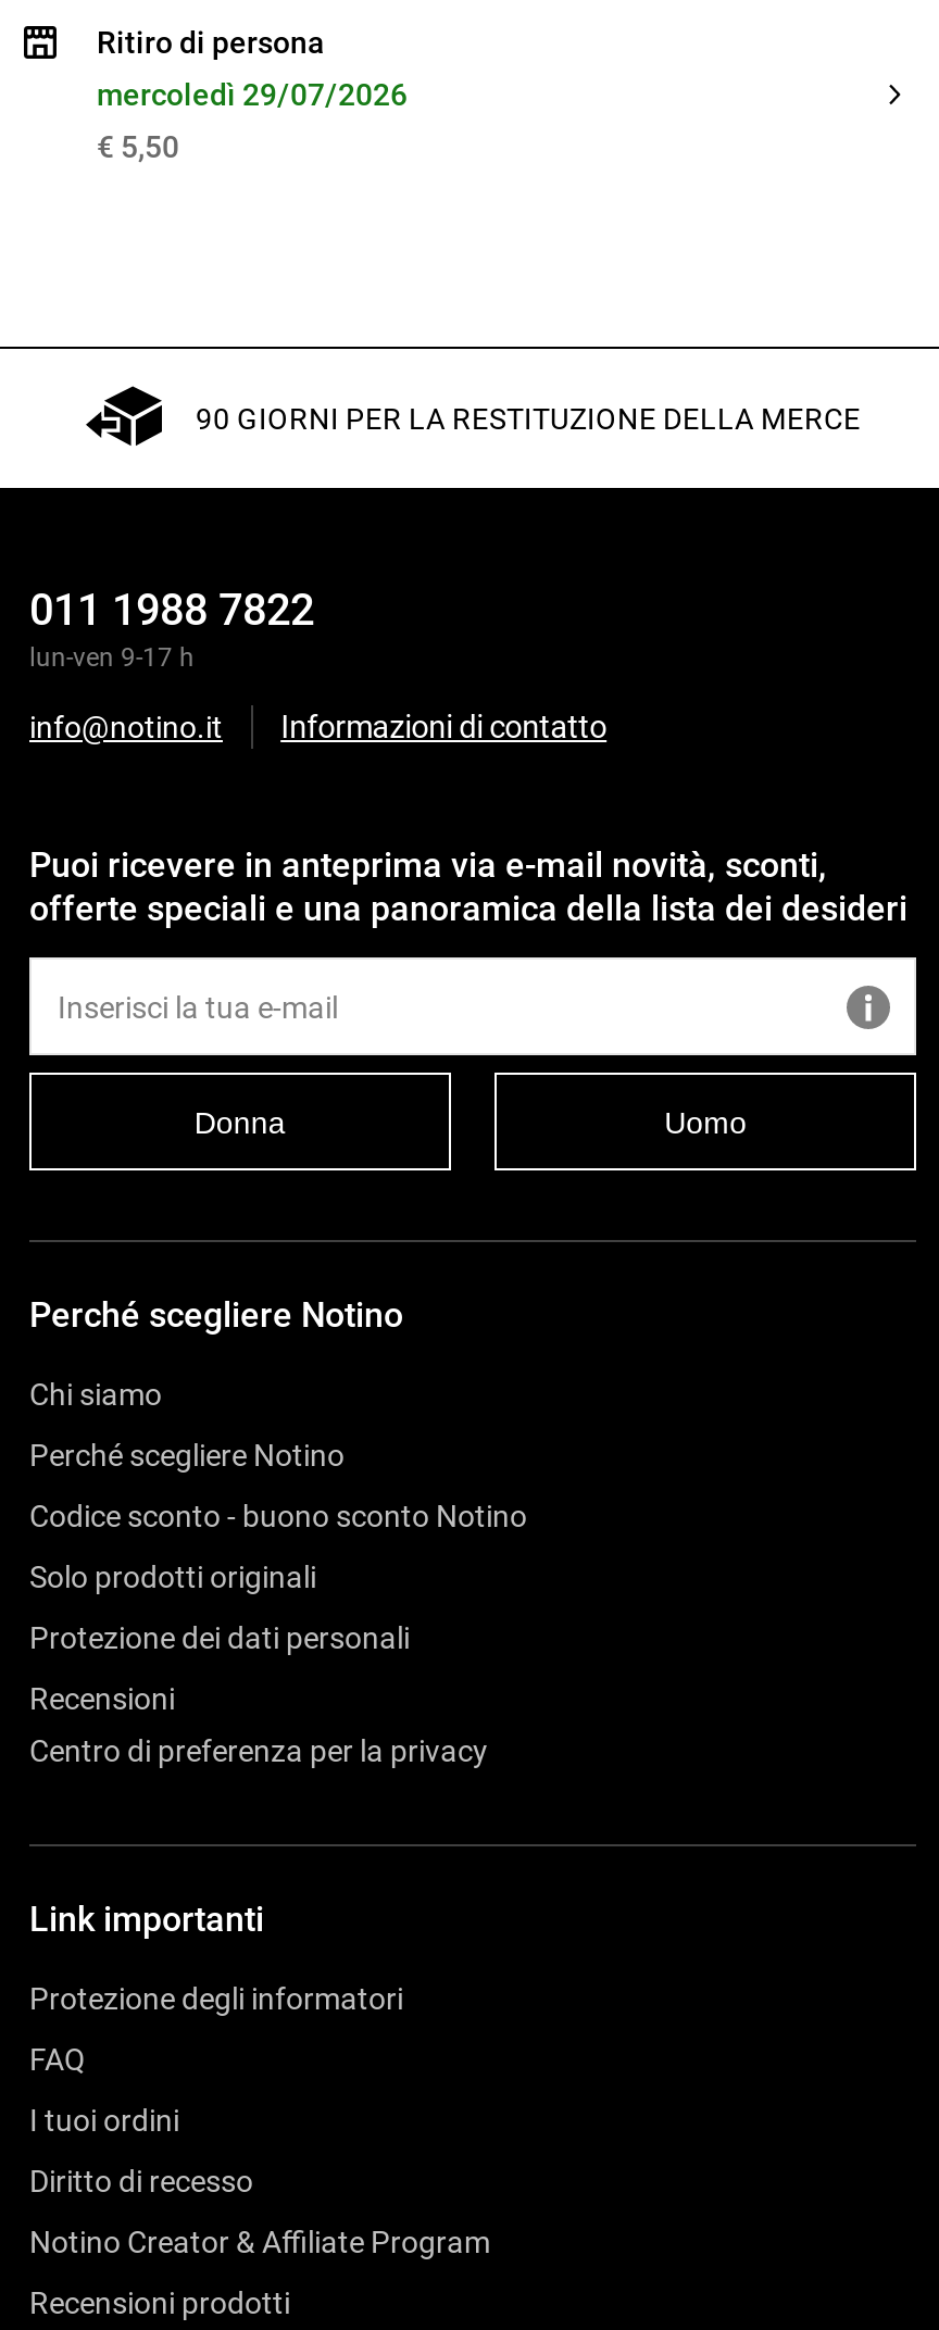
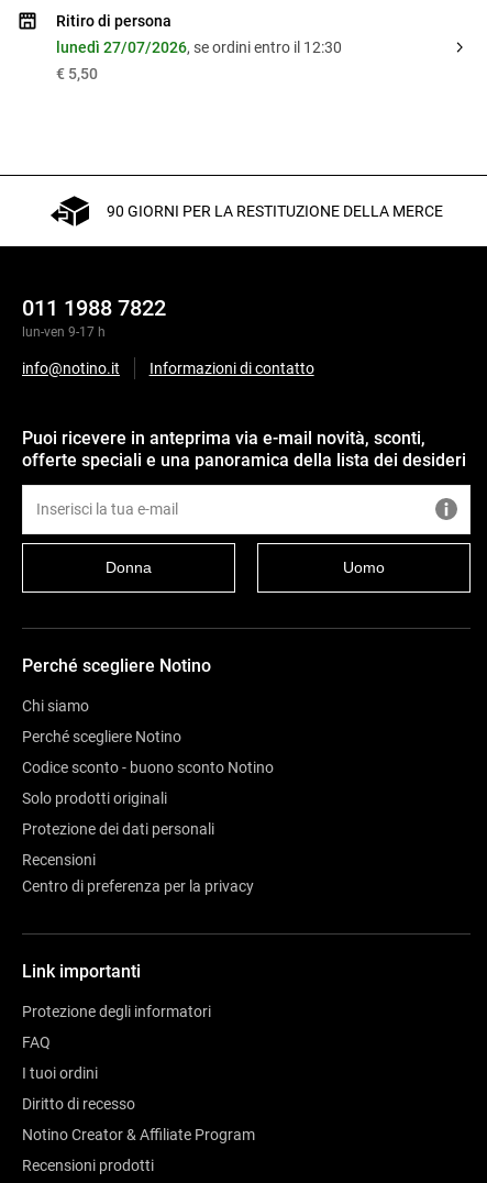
- mercoledì 29/07/2026
+ lunedì 27/07/2026, se ordini entro il 12:30
